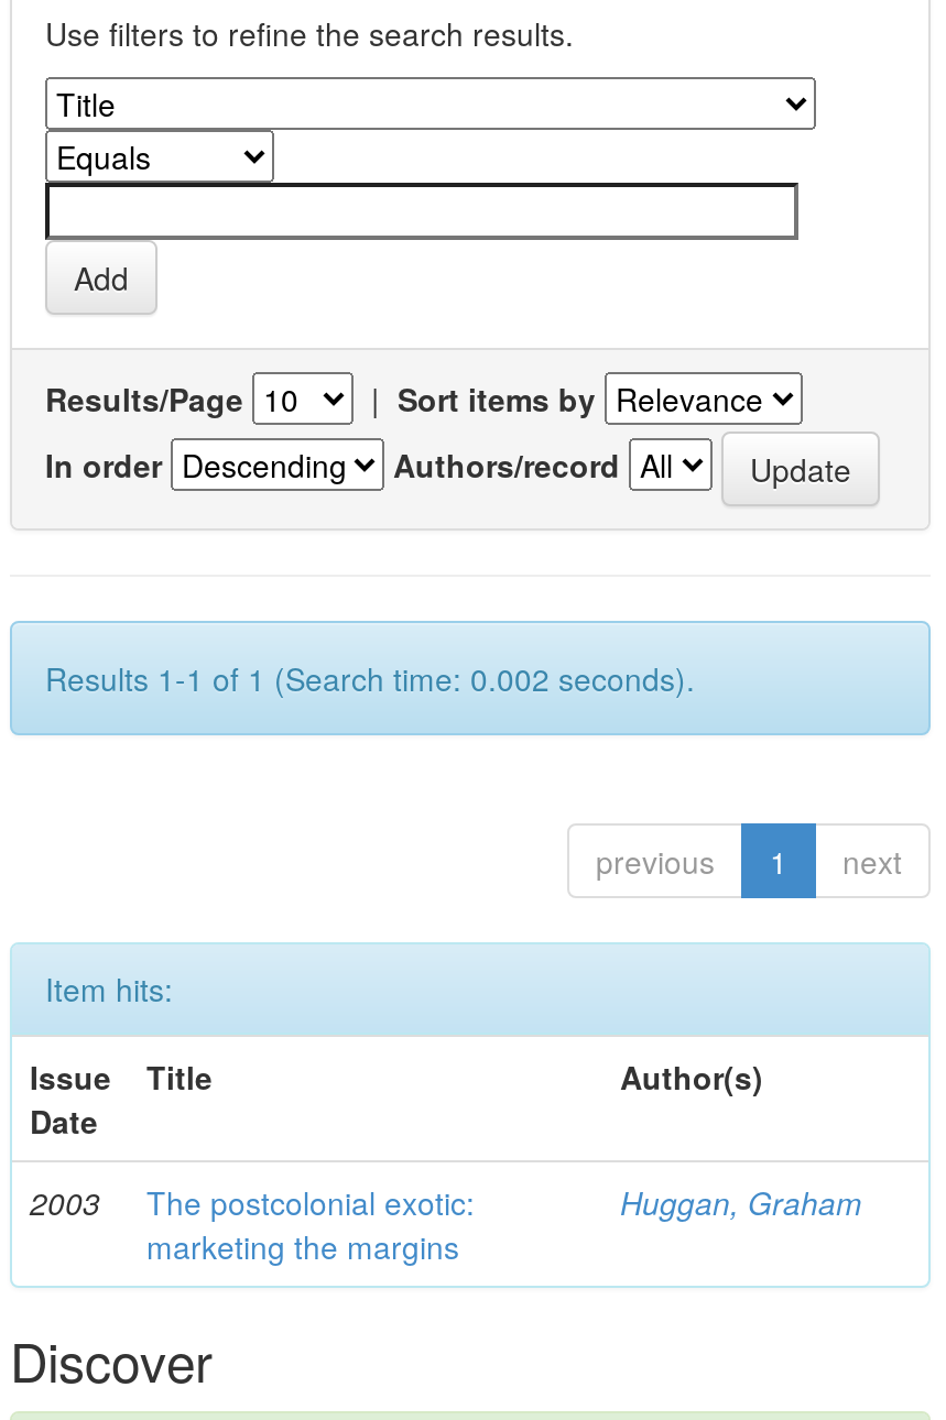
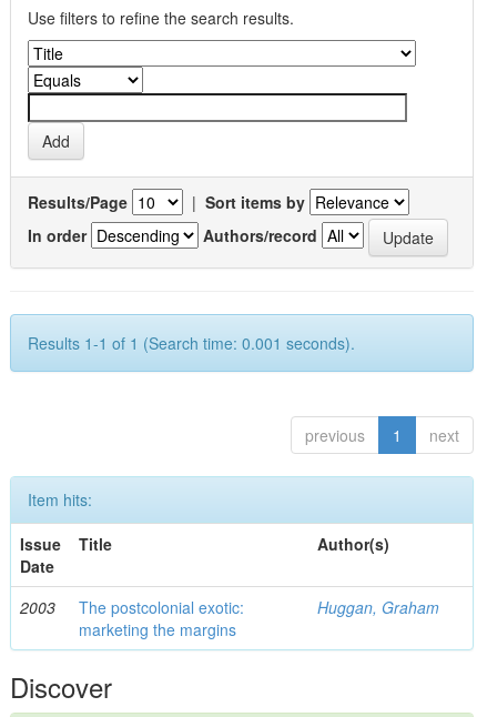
- Results 1-1 of 1 (Search time: 0.002 seconds).
+ Results 1-1 of 1 (Search time: 0.001 seconds).
